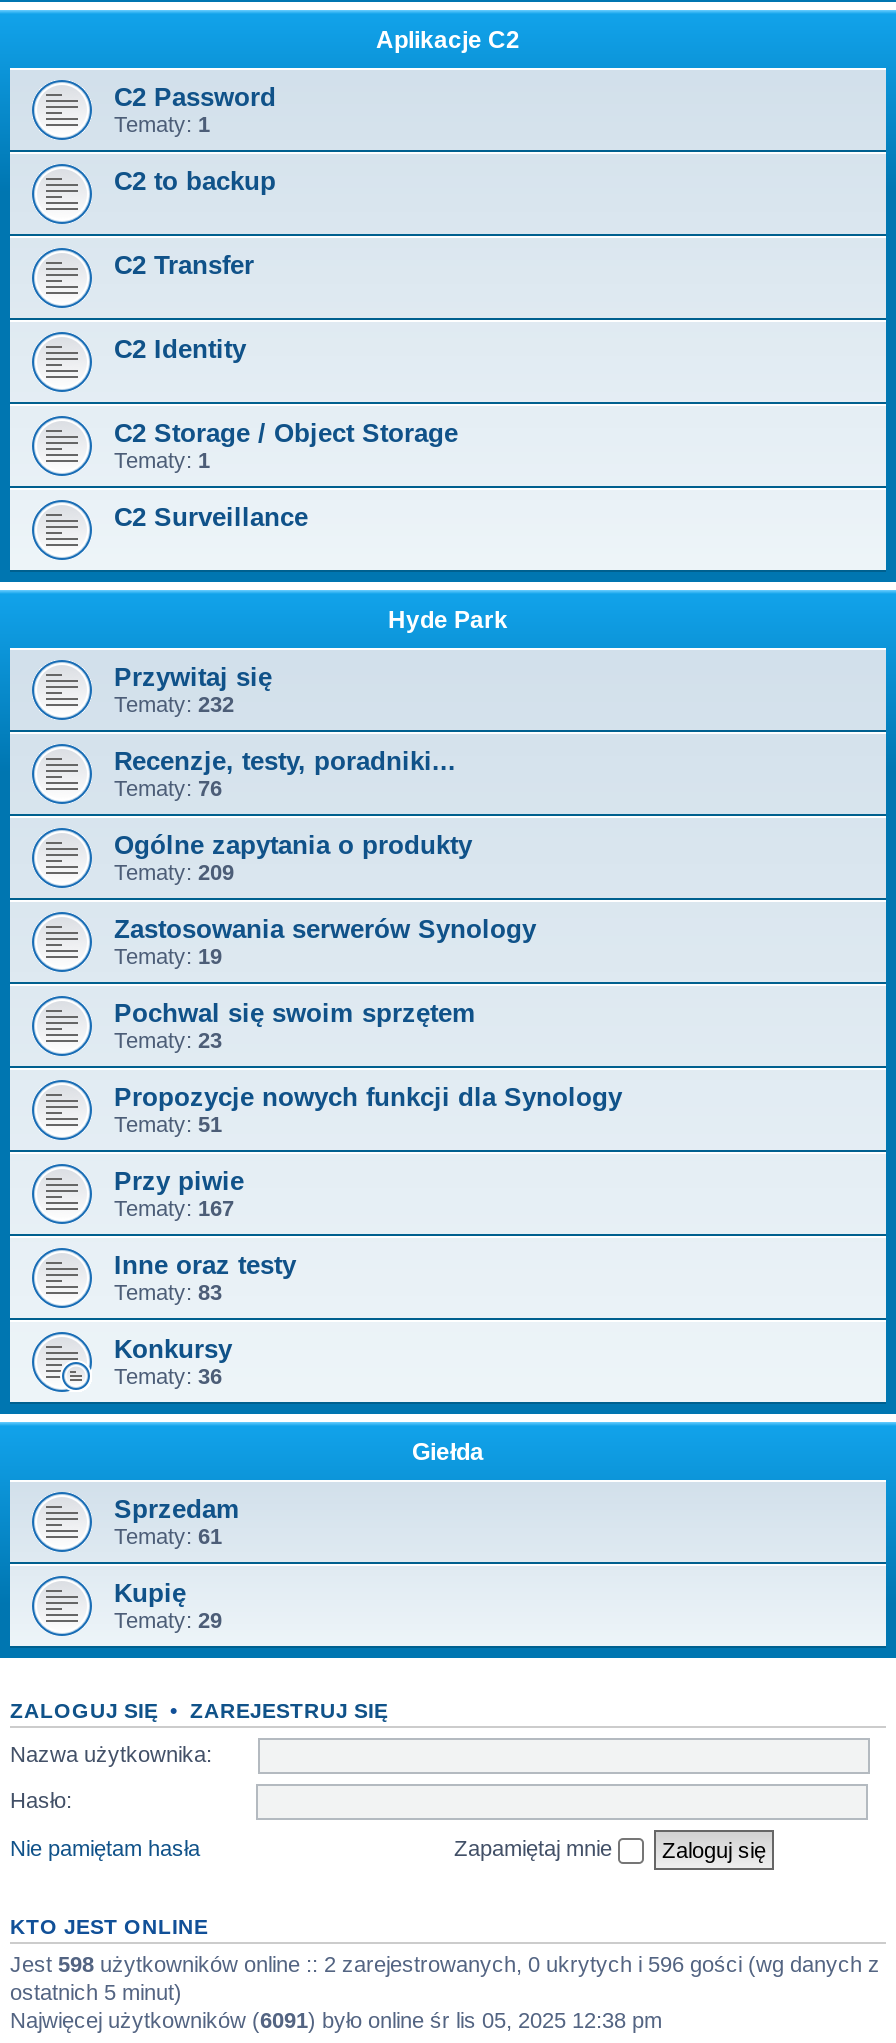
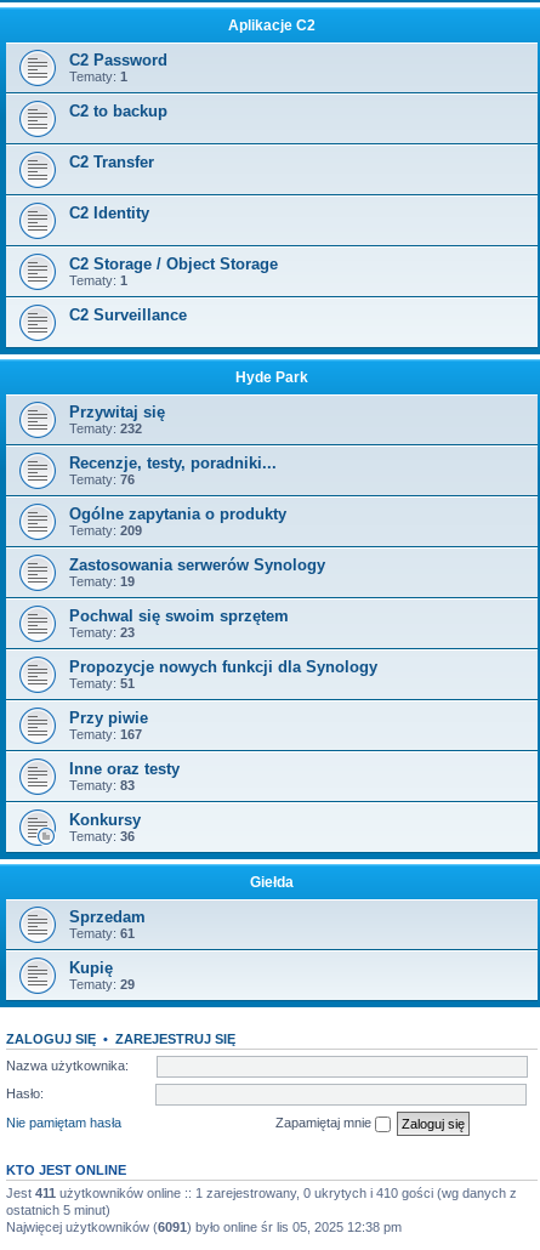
- Jest 598 użytkowników online :: 2 zarejestrowanych, 0 ukrytych i 596 gości (wg danych z
+ Jest 411 użytkowników online :: 1 zarejestrowany, 0 ukrytych i 410 gości (wg danych z
